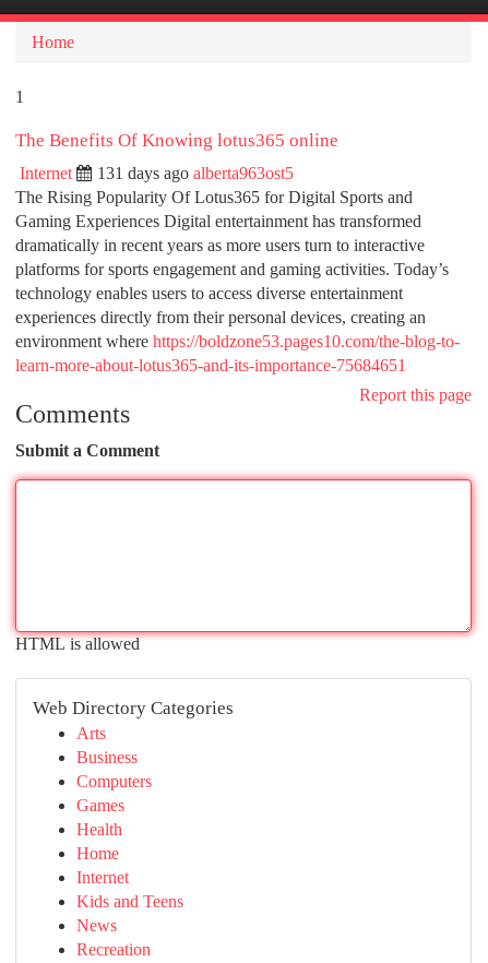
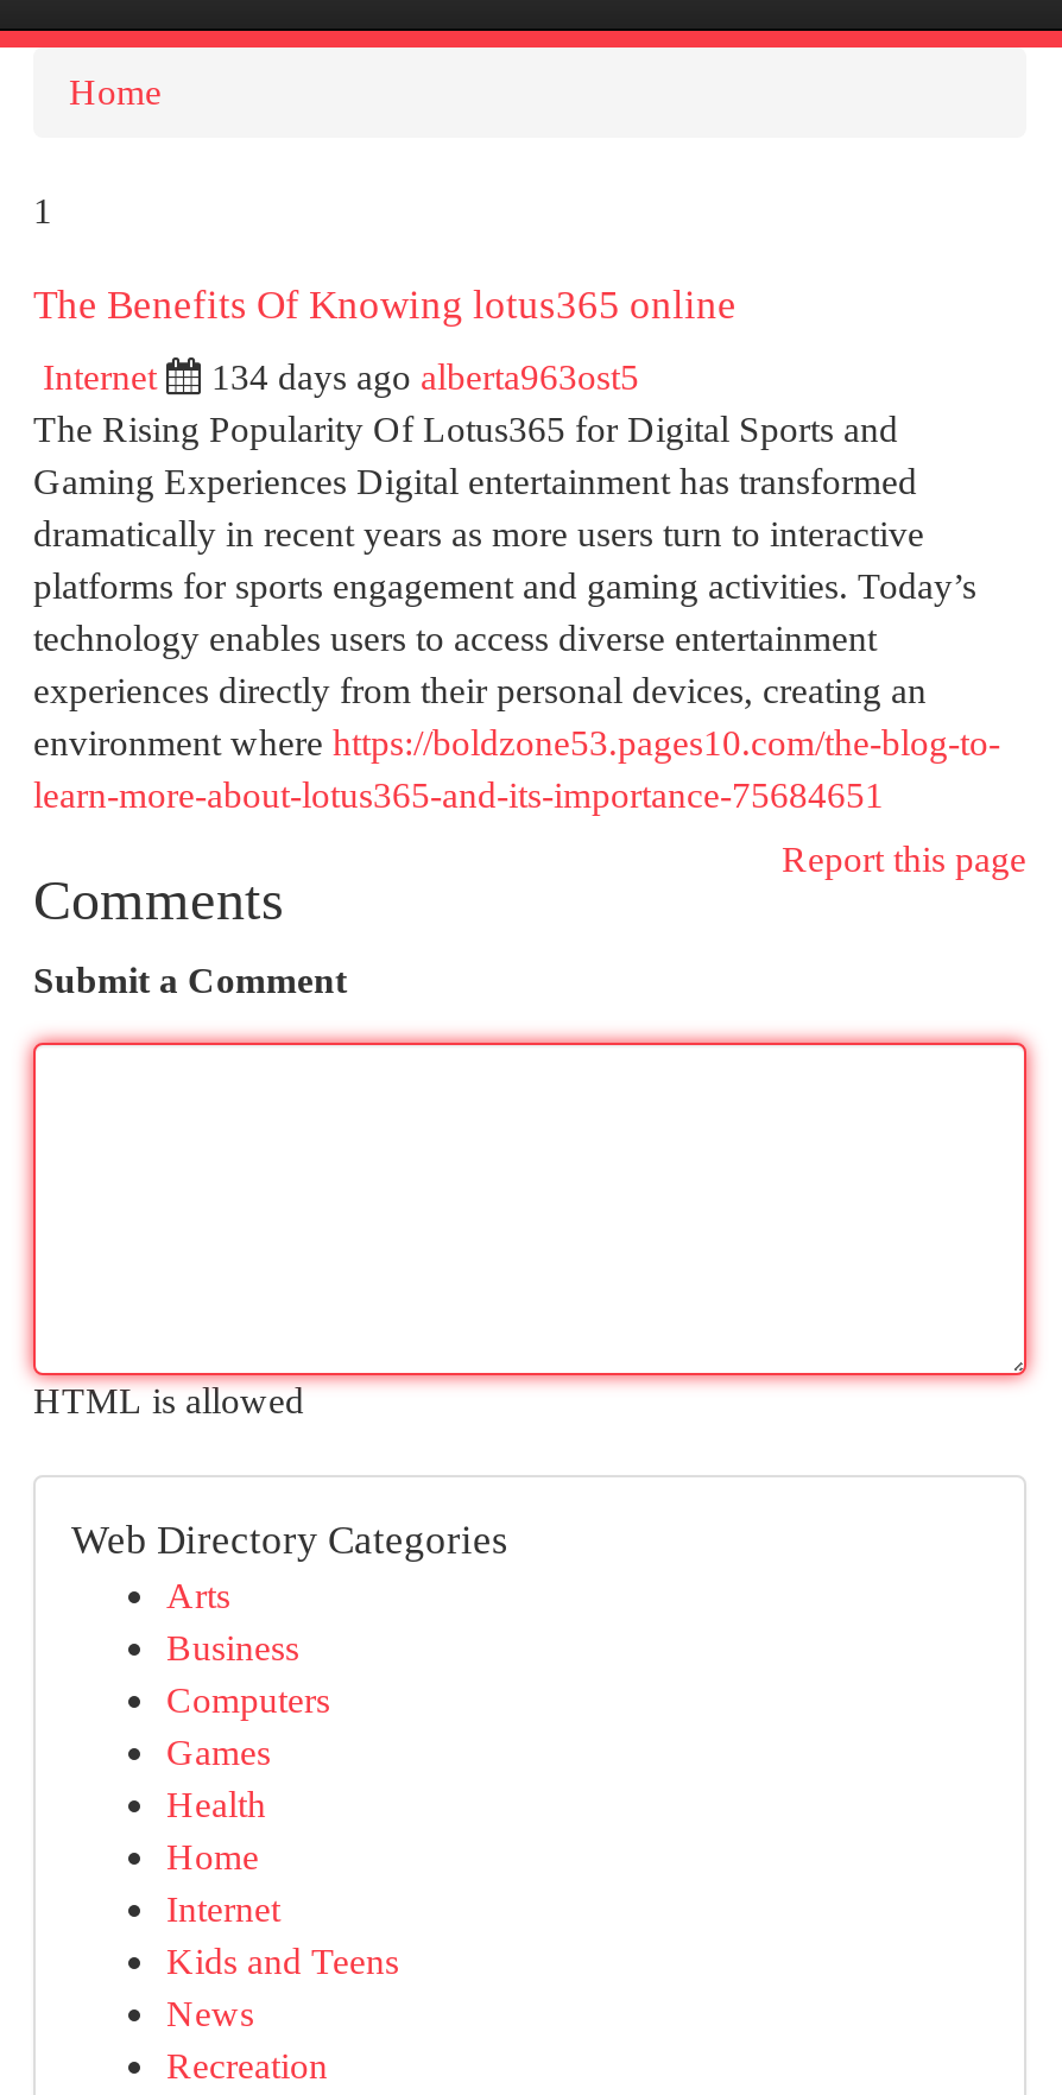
- 131 days ago alberta963ost5
+ 134 days ago alberta963ost5
